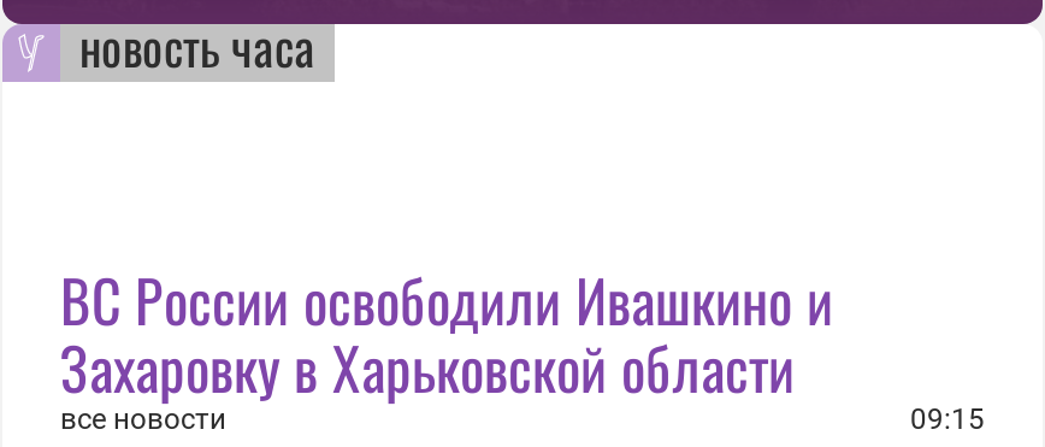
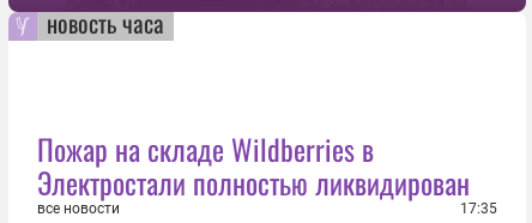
- ВС России освободили Ивашкино и
- Захаровку в Харьковской области
+ Пожар на складе Wildberries в
+ Электростали полностью ликвидирован

- 09:15
+ 17:35
